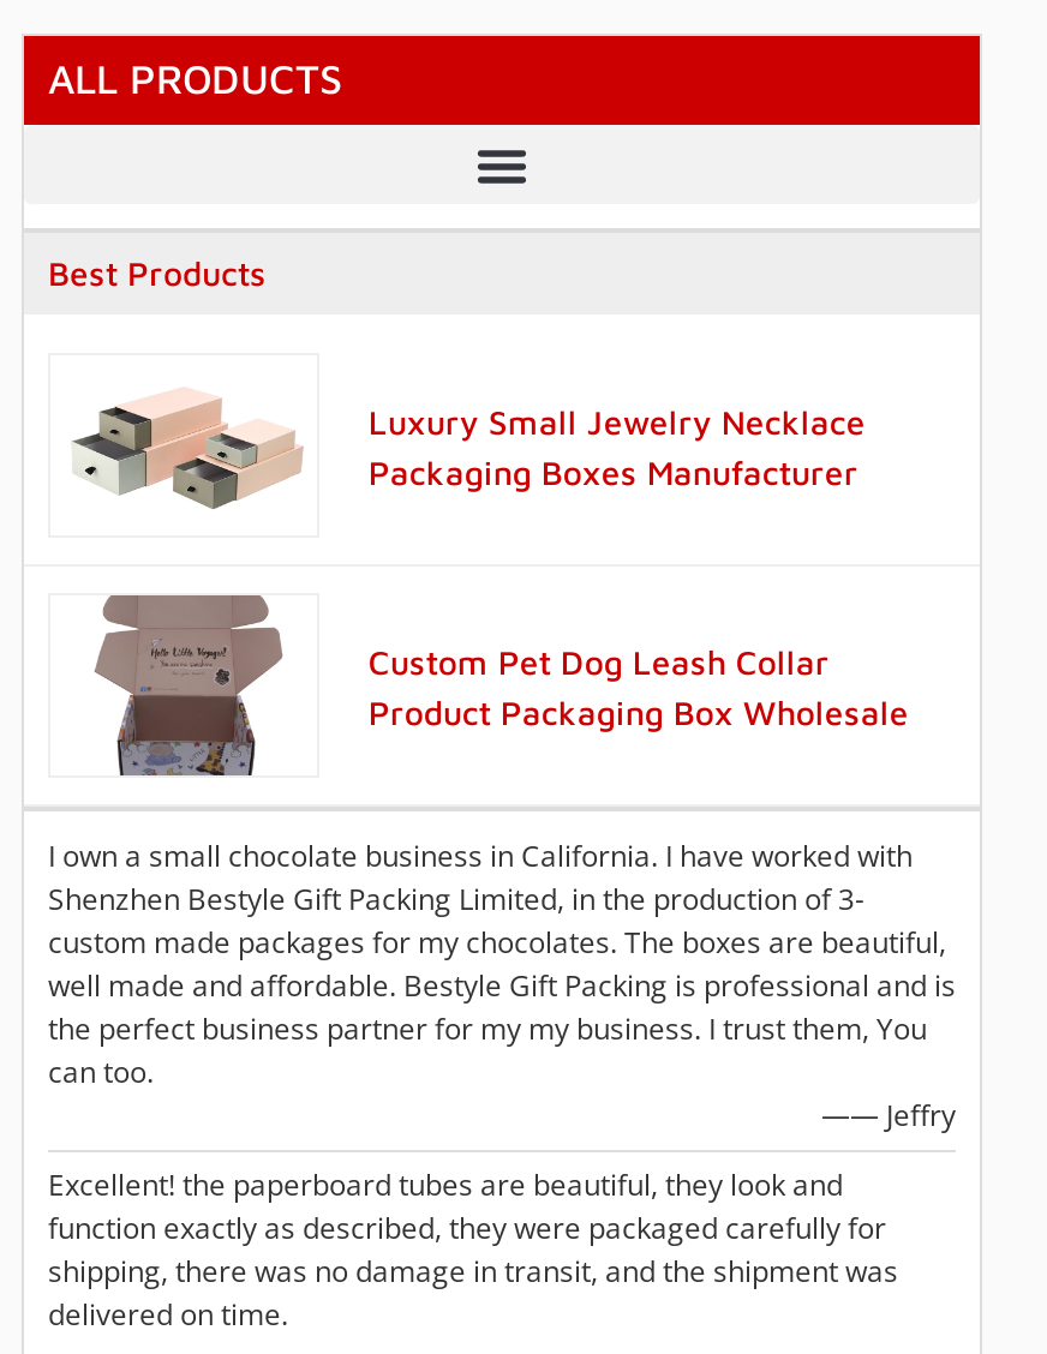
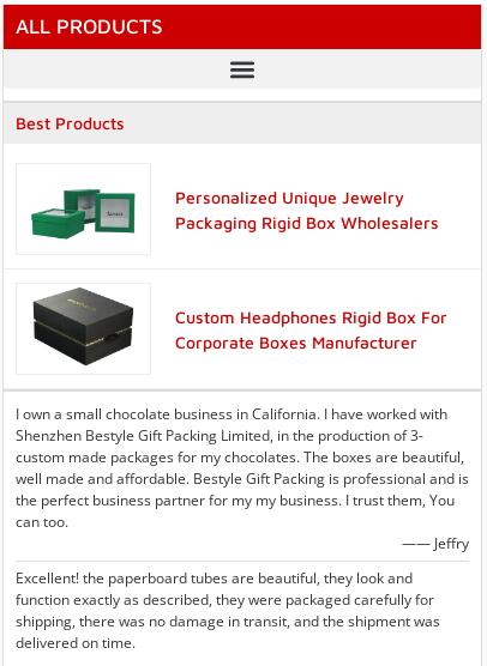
- [image]
- Luxury Small Jewelry Necklace
- Packaging Boxes Manufacturer
+ [image]
+ Personalized Unique Jewelry
+ Packaging Rigid Box Wholesalers

- [image]
- Custom Pet Dog Leash Collar
- Product Packaging Box Wholesale
+ [image]
+ Custom Headphones Rigid Box For
+ Corporate Boxes Manufacturer
